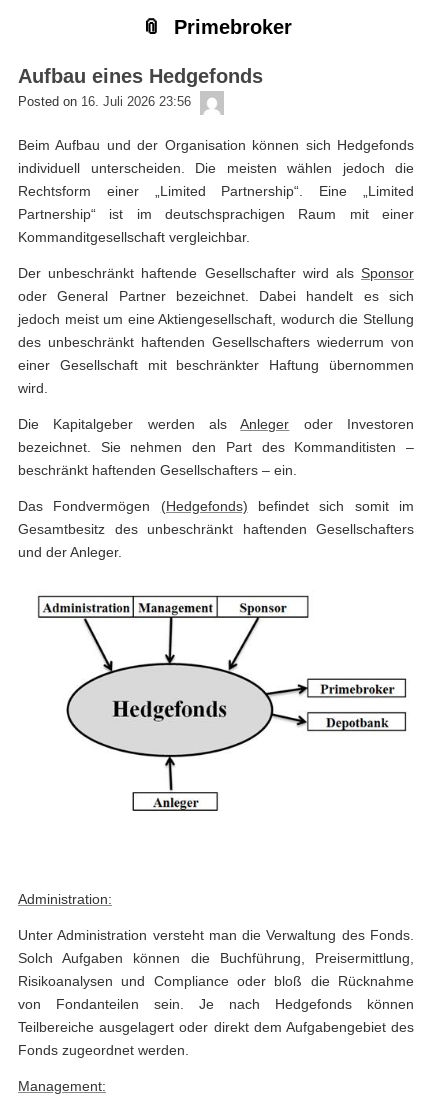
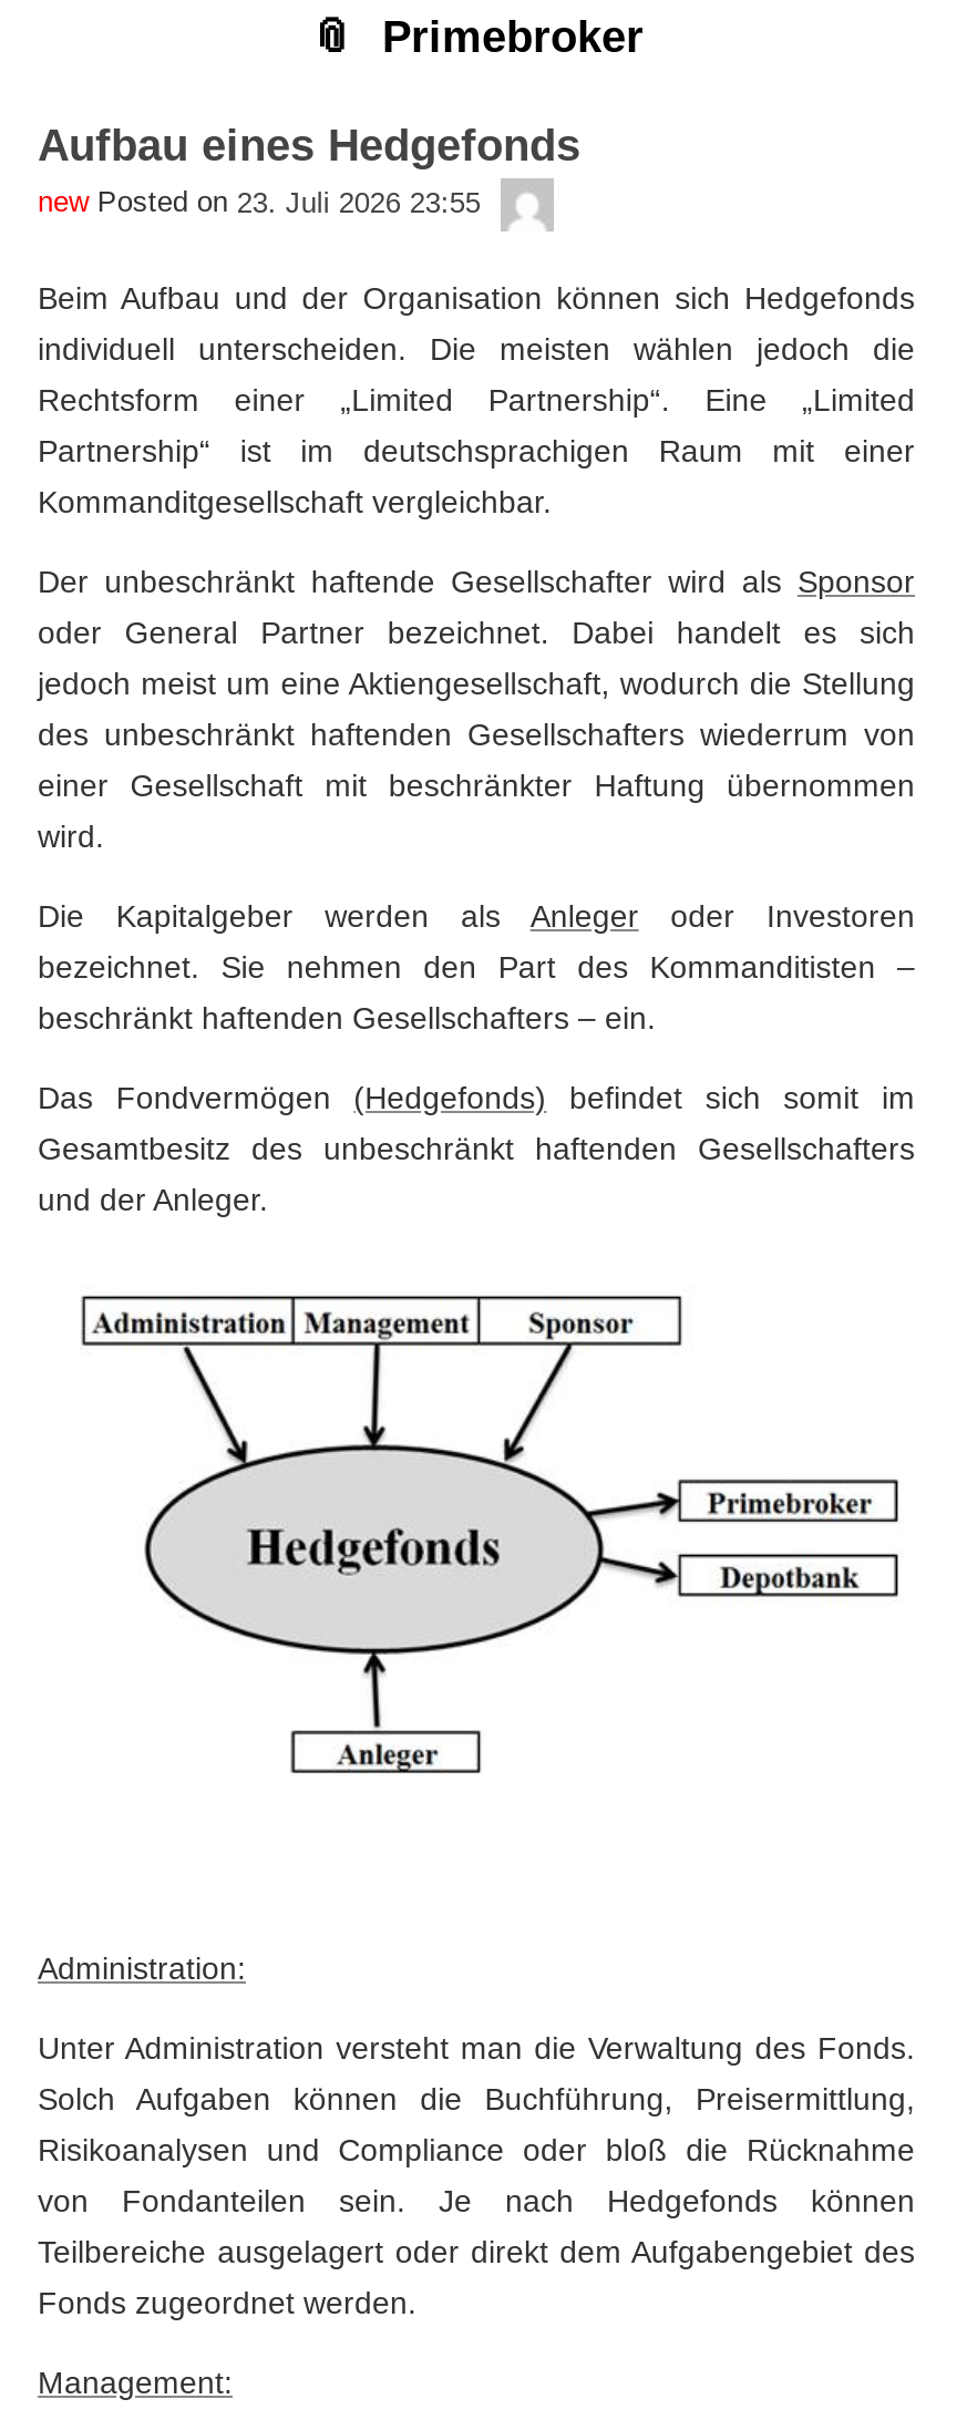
- Posted on 16. Juli 2026 23:56
+ Posted on 23. Juli 2026 23:55
